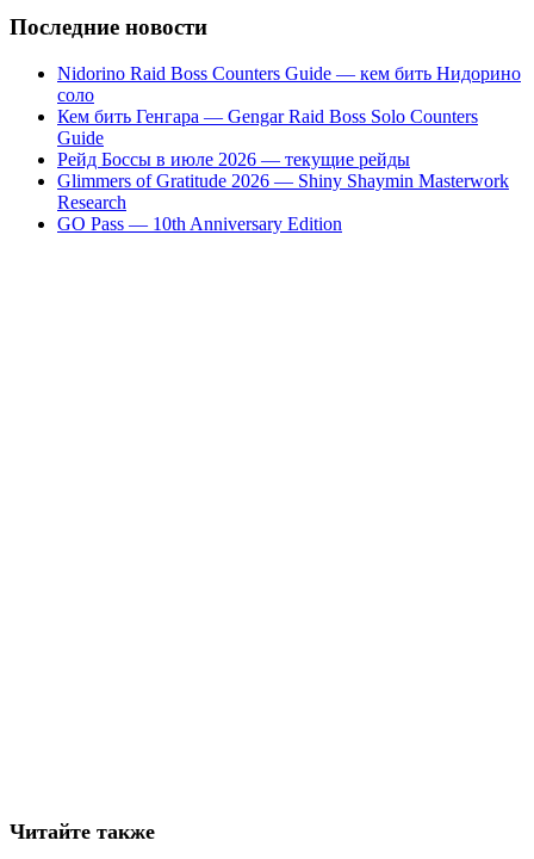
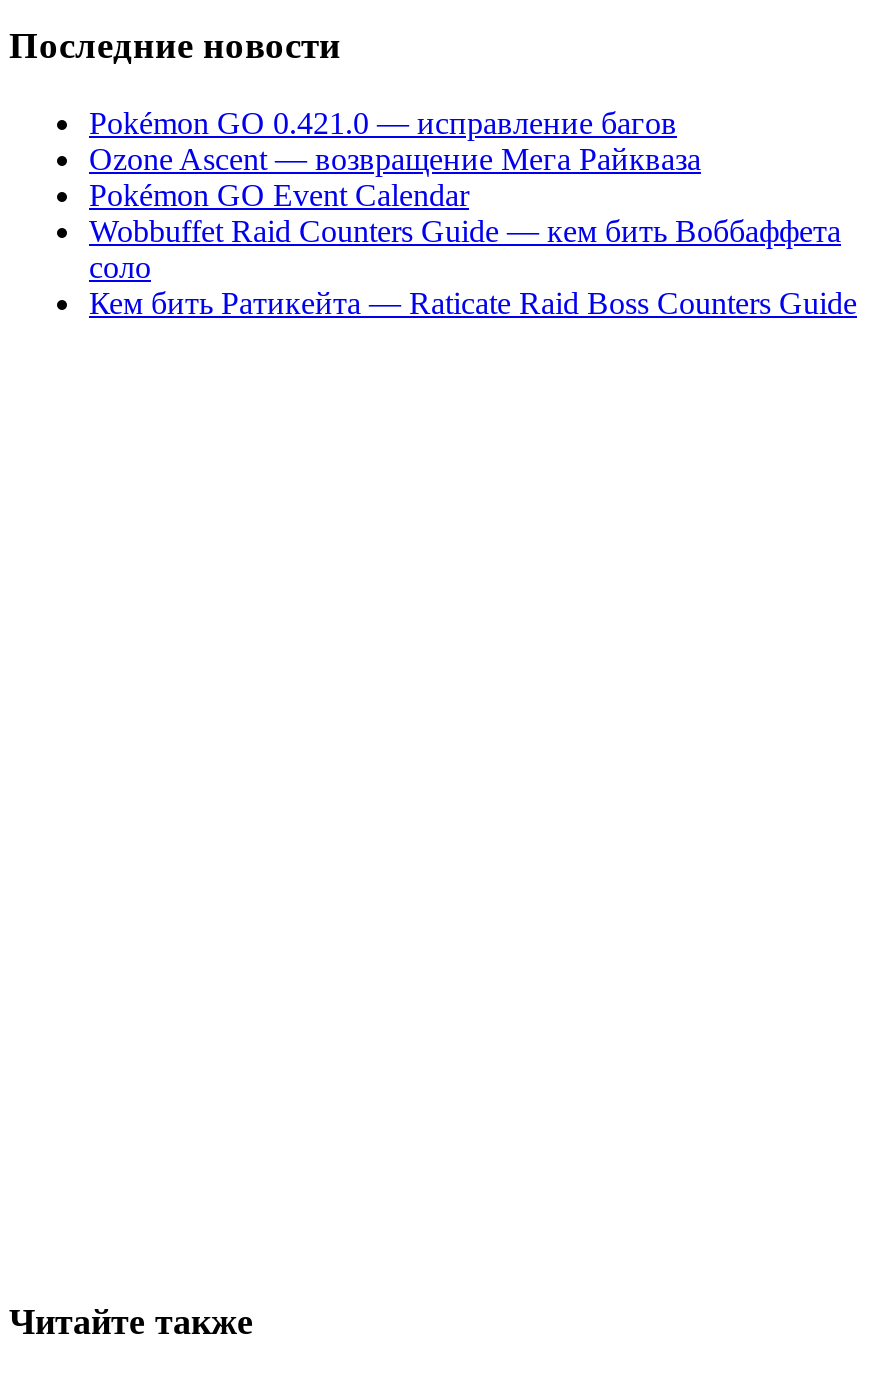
- Nidorino Raid Boss Counters Guide — кем бить Нидорино
+ Pokémon GO 0.421.0 — исправление багов
+ Ozone Ascent — возвращение Мега Райкваза
+ Pokémon GO Event Calendar
+ Wobbuffet Raid Counters Guide — кем бить Воббаффета

moved down: соло

- Кем бить Генгара — Gengar Raid Boss Solo Counters
- Guide
- Рейд Боссы в июле 2026 — текущие рейды
- Glimmers of Gratitude 2026 — Shiny Shaymin Masterwork
- Research
- GO Pass — 10th Anniversary Edition
+ Кем бить Ратикейта — Raticate Raid Boss Counters Guide
